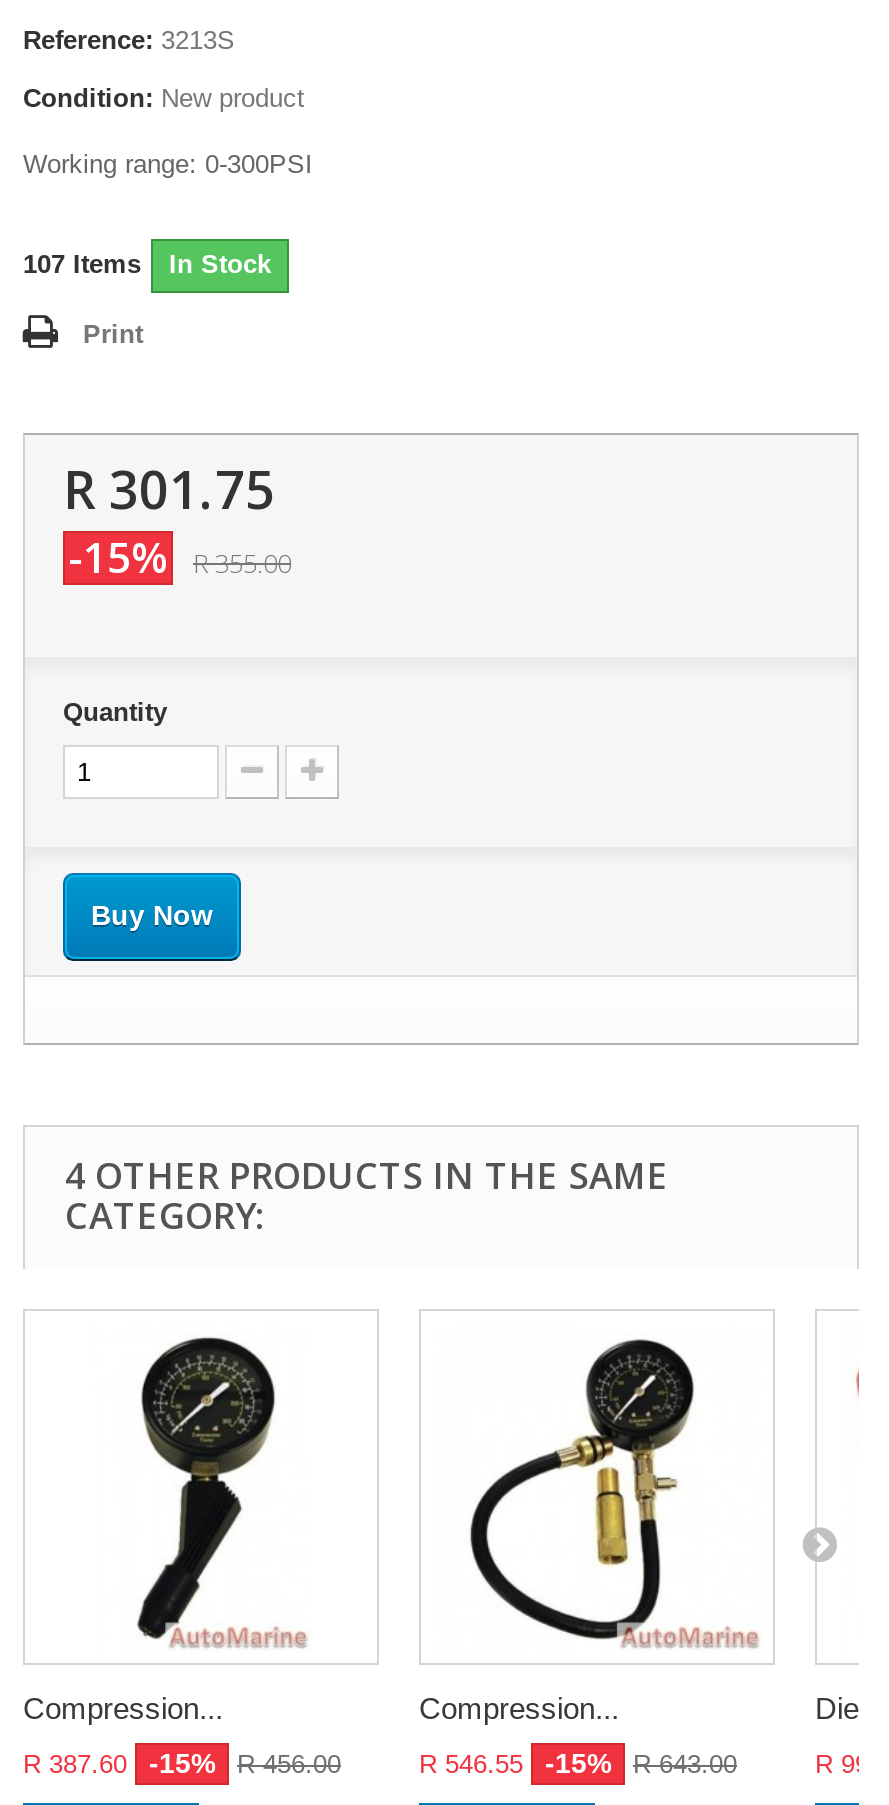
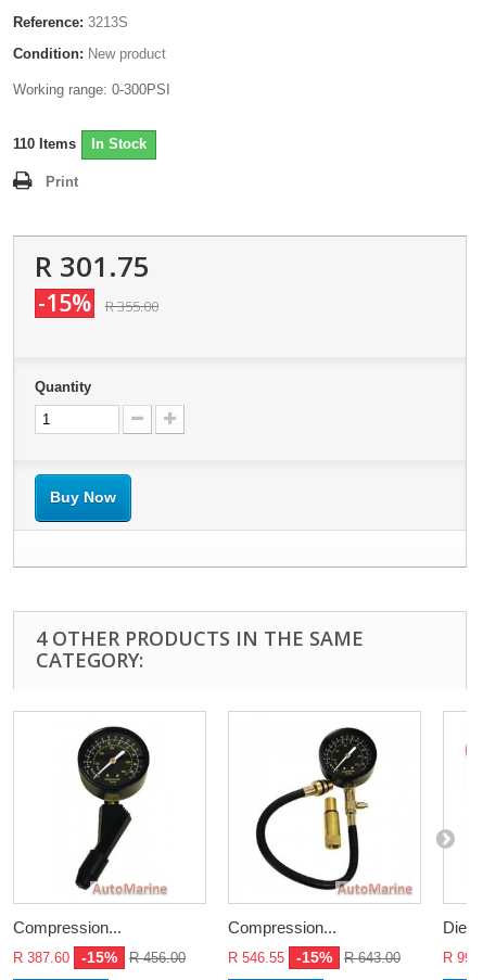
- 107 Items In Stock
+ 110 Items In Stock
